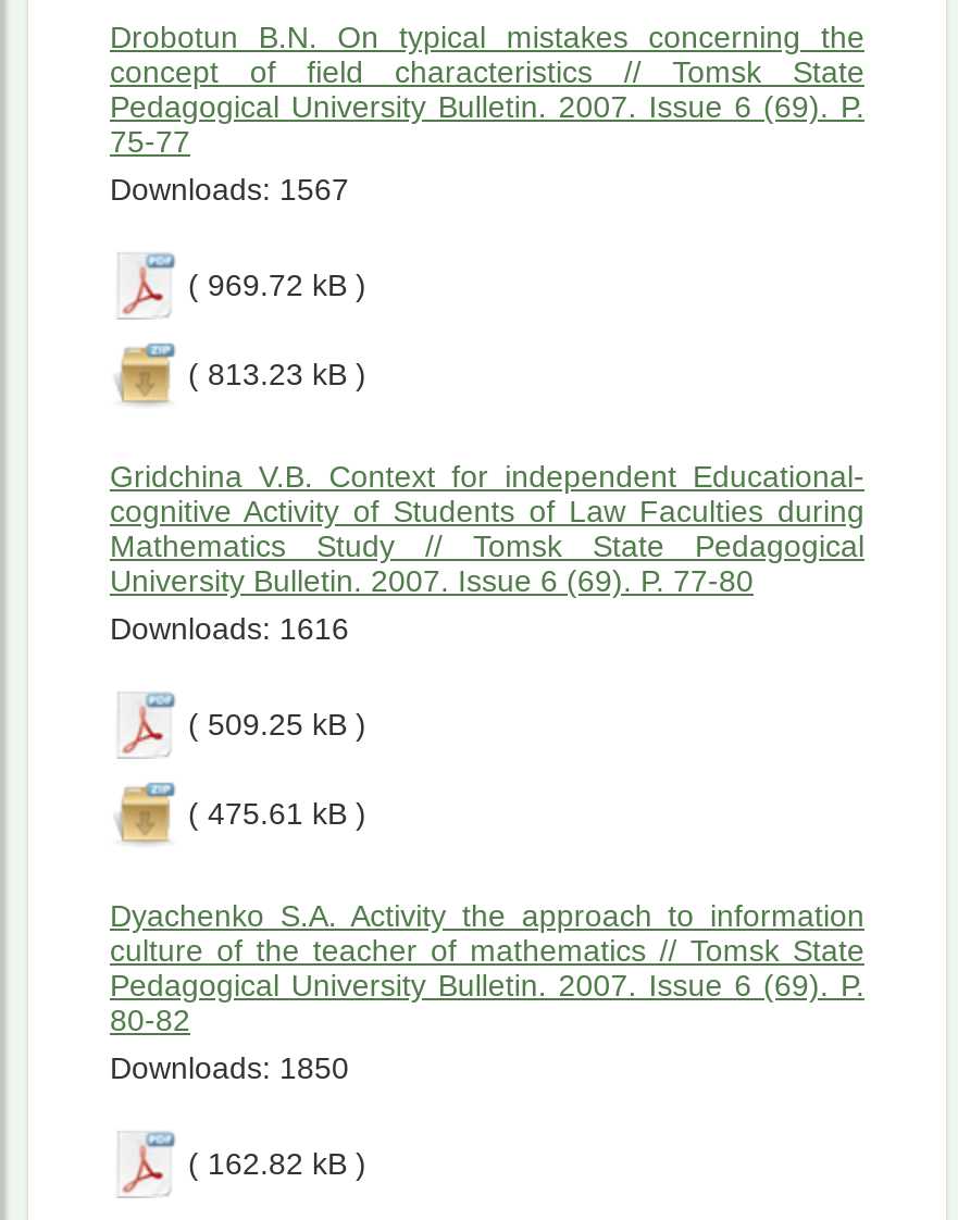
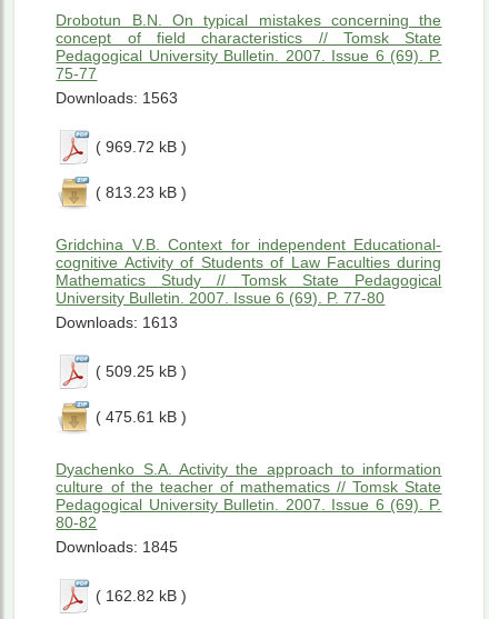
- Downloads: 1567
+ Downloads: 1563

- Downloads: 1616
+ Downloads: 1613

- Downloads: 1850
+ Downloads: 1845
